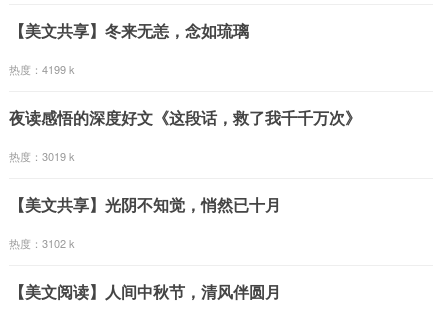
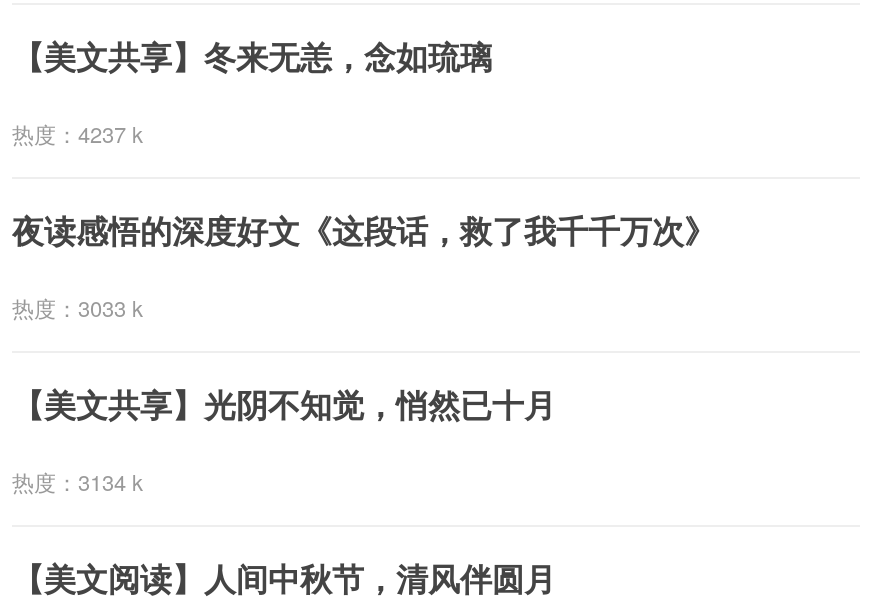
- 热度：4199 k
+ 热度：4237 k

- 热度：3019 k
+ 热度：3033 k

- 热度：3102 k
+ 热度：3134 k
